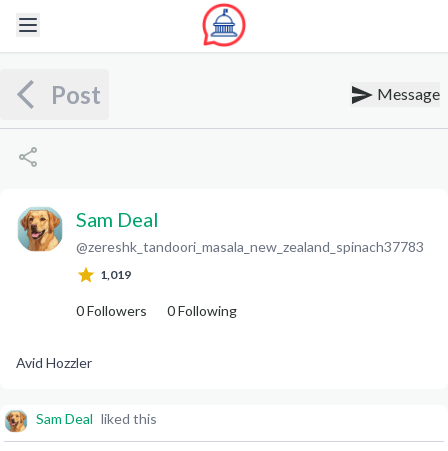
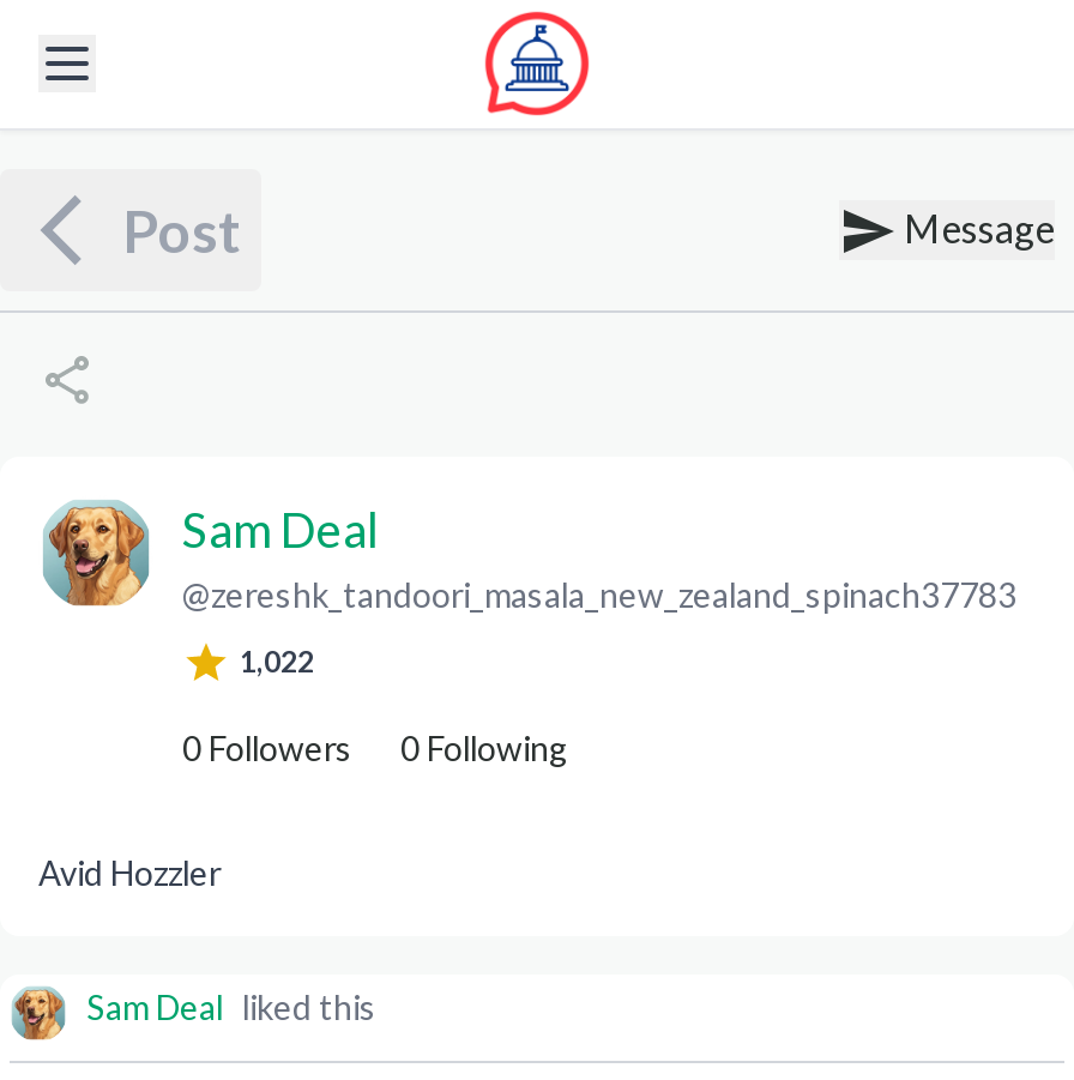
- 1,019
+ 1,022
